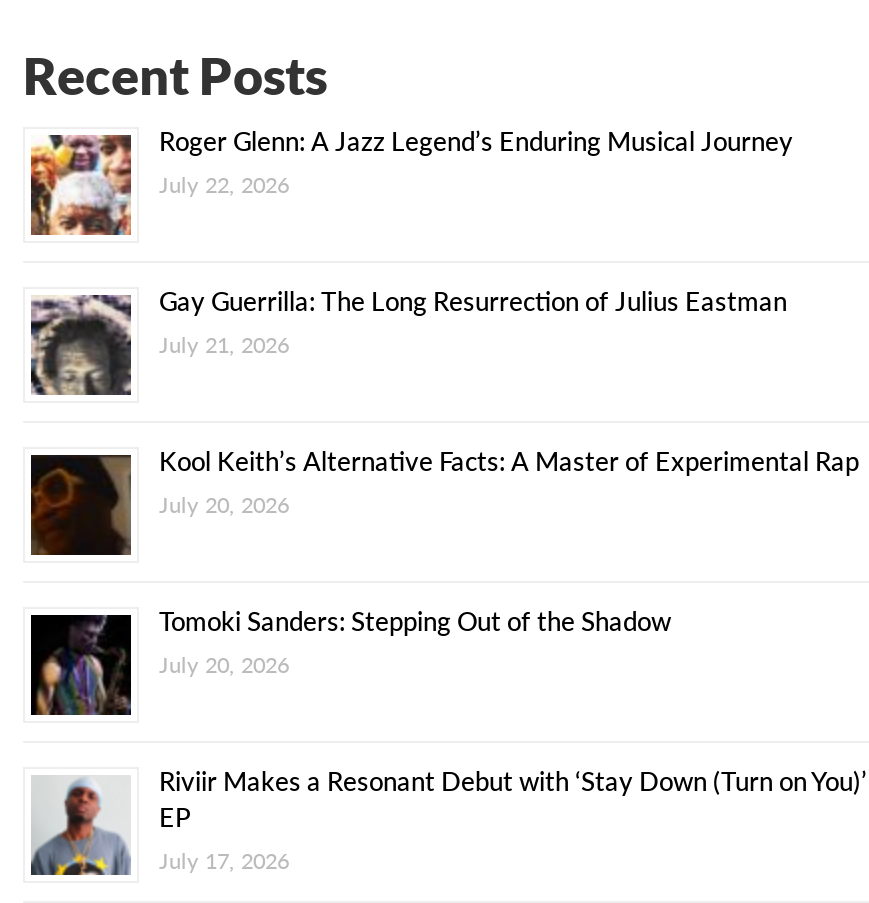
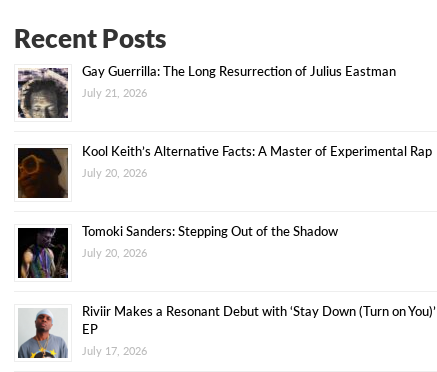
- [image]
- Roger Glenn: A Jazz Legend’s Enduring Musical Journey
- July 22, 2026
